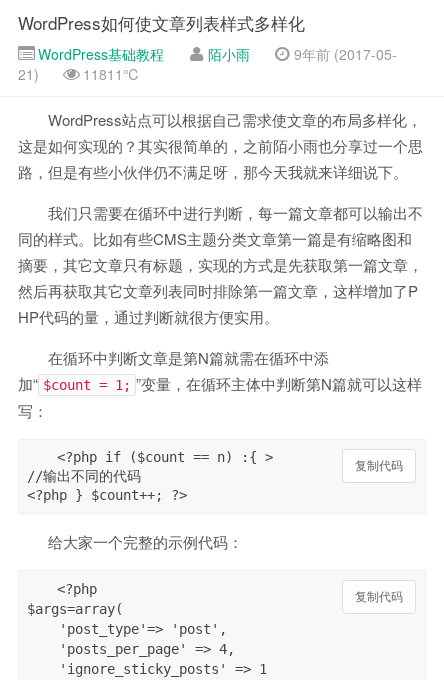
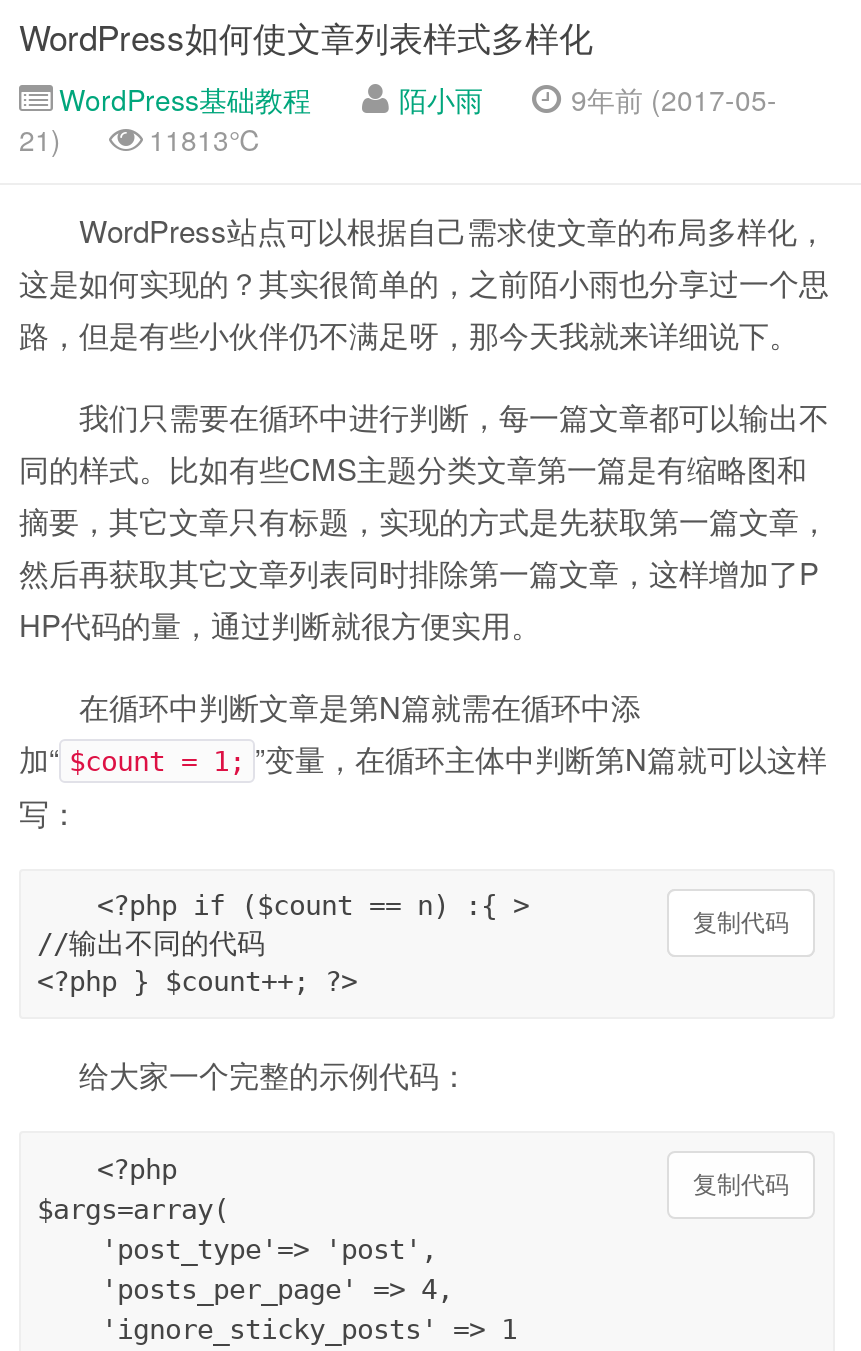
- 21) 11811℃
+ 21) 11813℃
